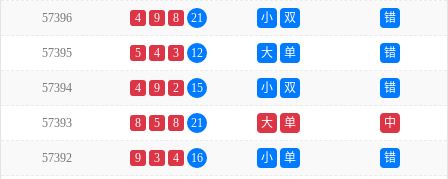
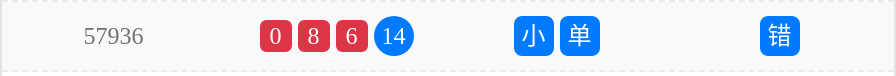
- 57396
- 4
- 9
+ 57936
+ 0

- 21
- 小
- 双
- 错
- 57395
- 5
- 4
- 3
- 12
- 大
- 单
- 错
- 57394
- 4
- 9
- 2
- 15
- 小
- 双
- 错
- 57393
- 8
- 5
- 8
- 21
- 大
- 单
- 中
- 57392
- 9
- 3
- 4
- 16
+ 6
+ 14
